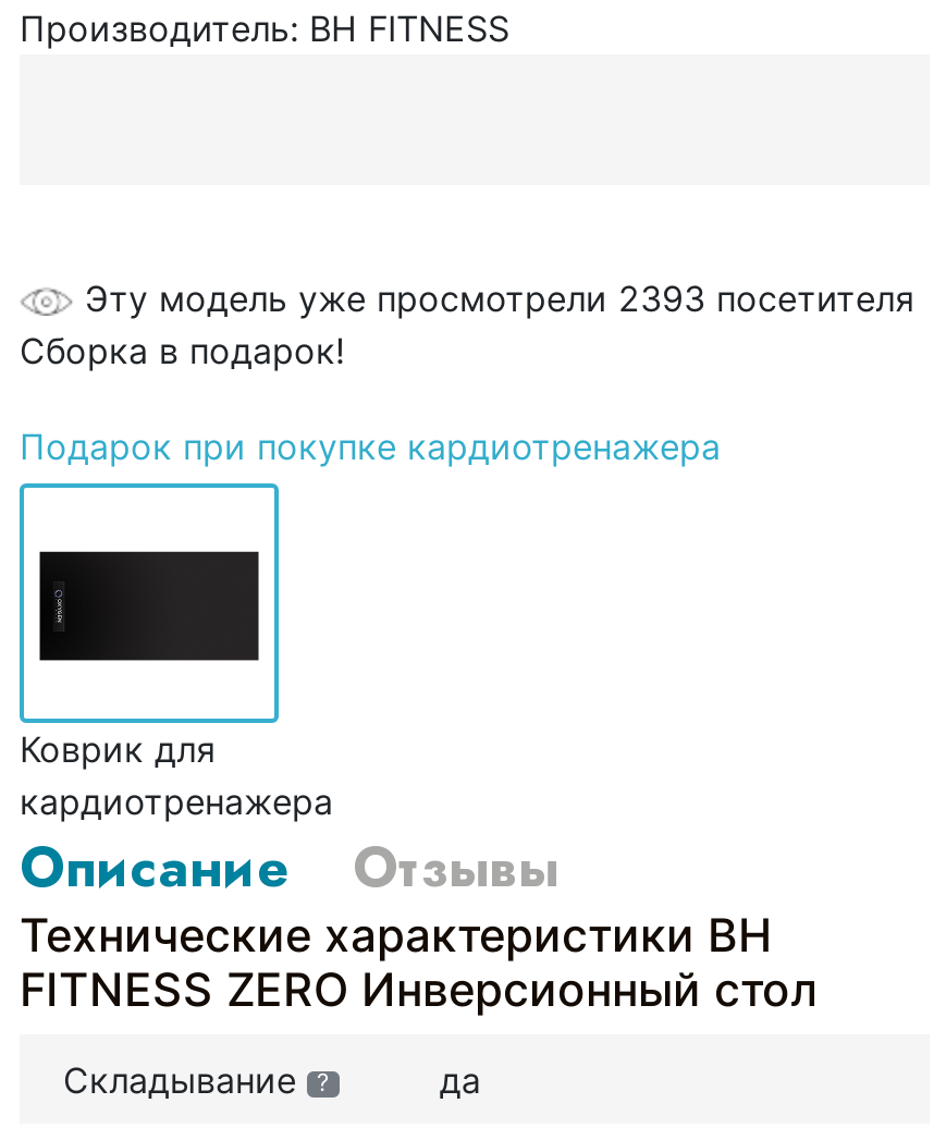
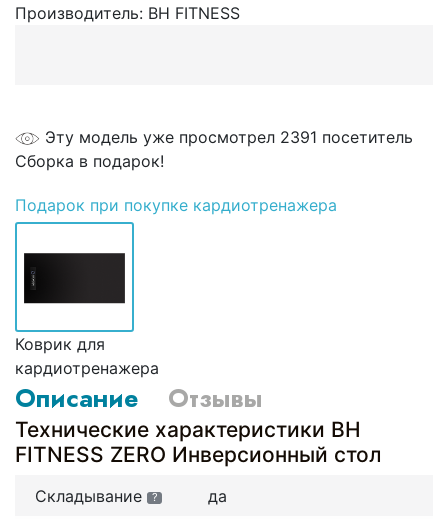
- Эту модель уже просмотрели 2393 посетителя
+ Эту модель уже просмотрел 2391 посетитель
